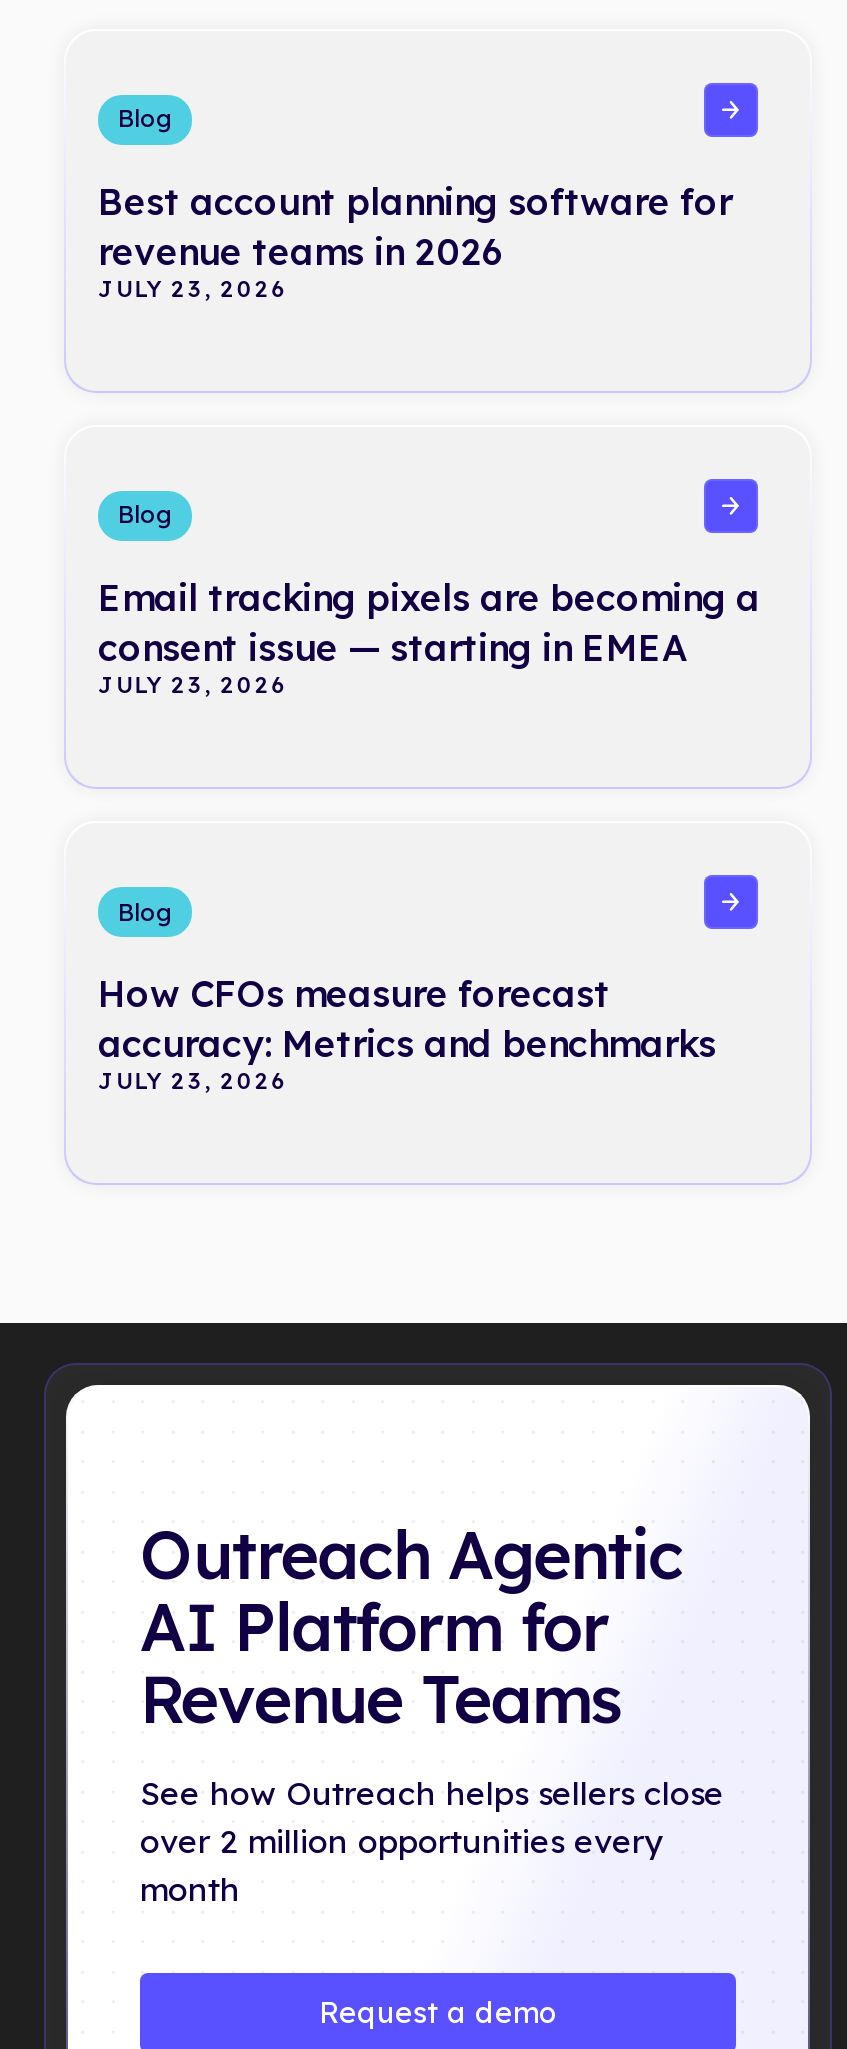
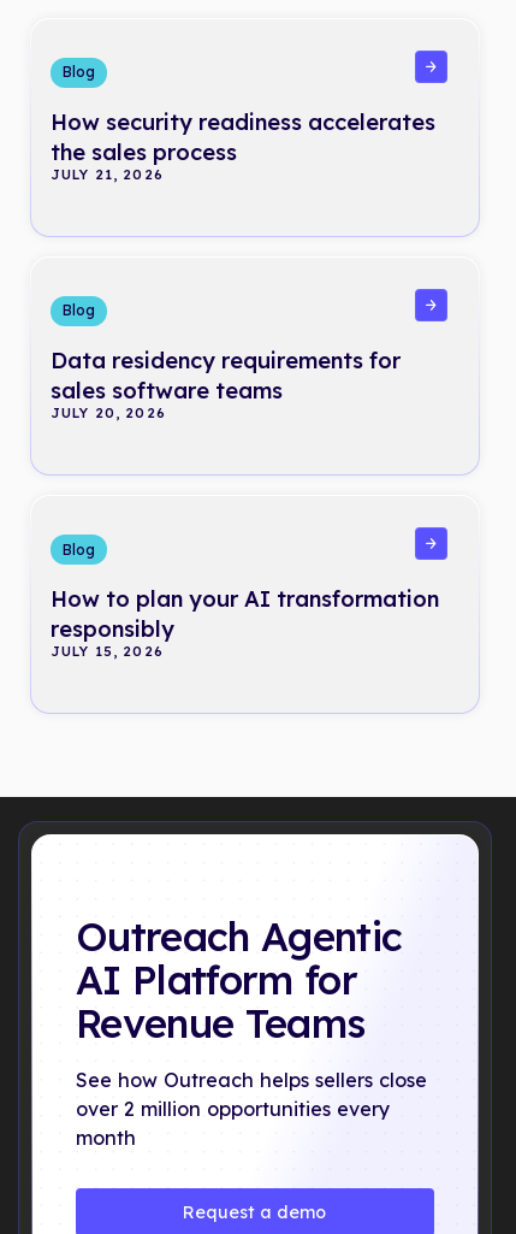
- Best account planning software for
- revenue teams in 2026
- JULY 23, 2026
+ How security readiness accelerates
+ the sales process
+ JULY 21, 2026

- Email tracking pixels are becoming a
- consent issue — starting in EMEA
- JULY 23, 2026
+ Data residency requirements for
+ sales software teams
+ JULY 20, 2026

- How CFOs measure forecast
- accuracy: Metrics and benchmarks
- JULY 23, 2026
+ How to plan your AI transformation
+ responsibly
+ JULY 15, 2026
